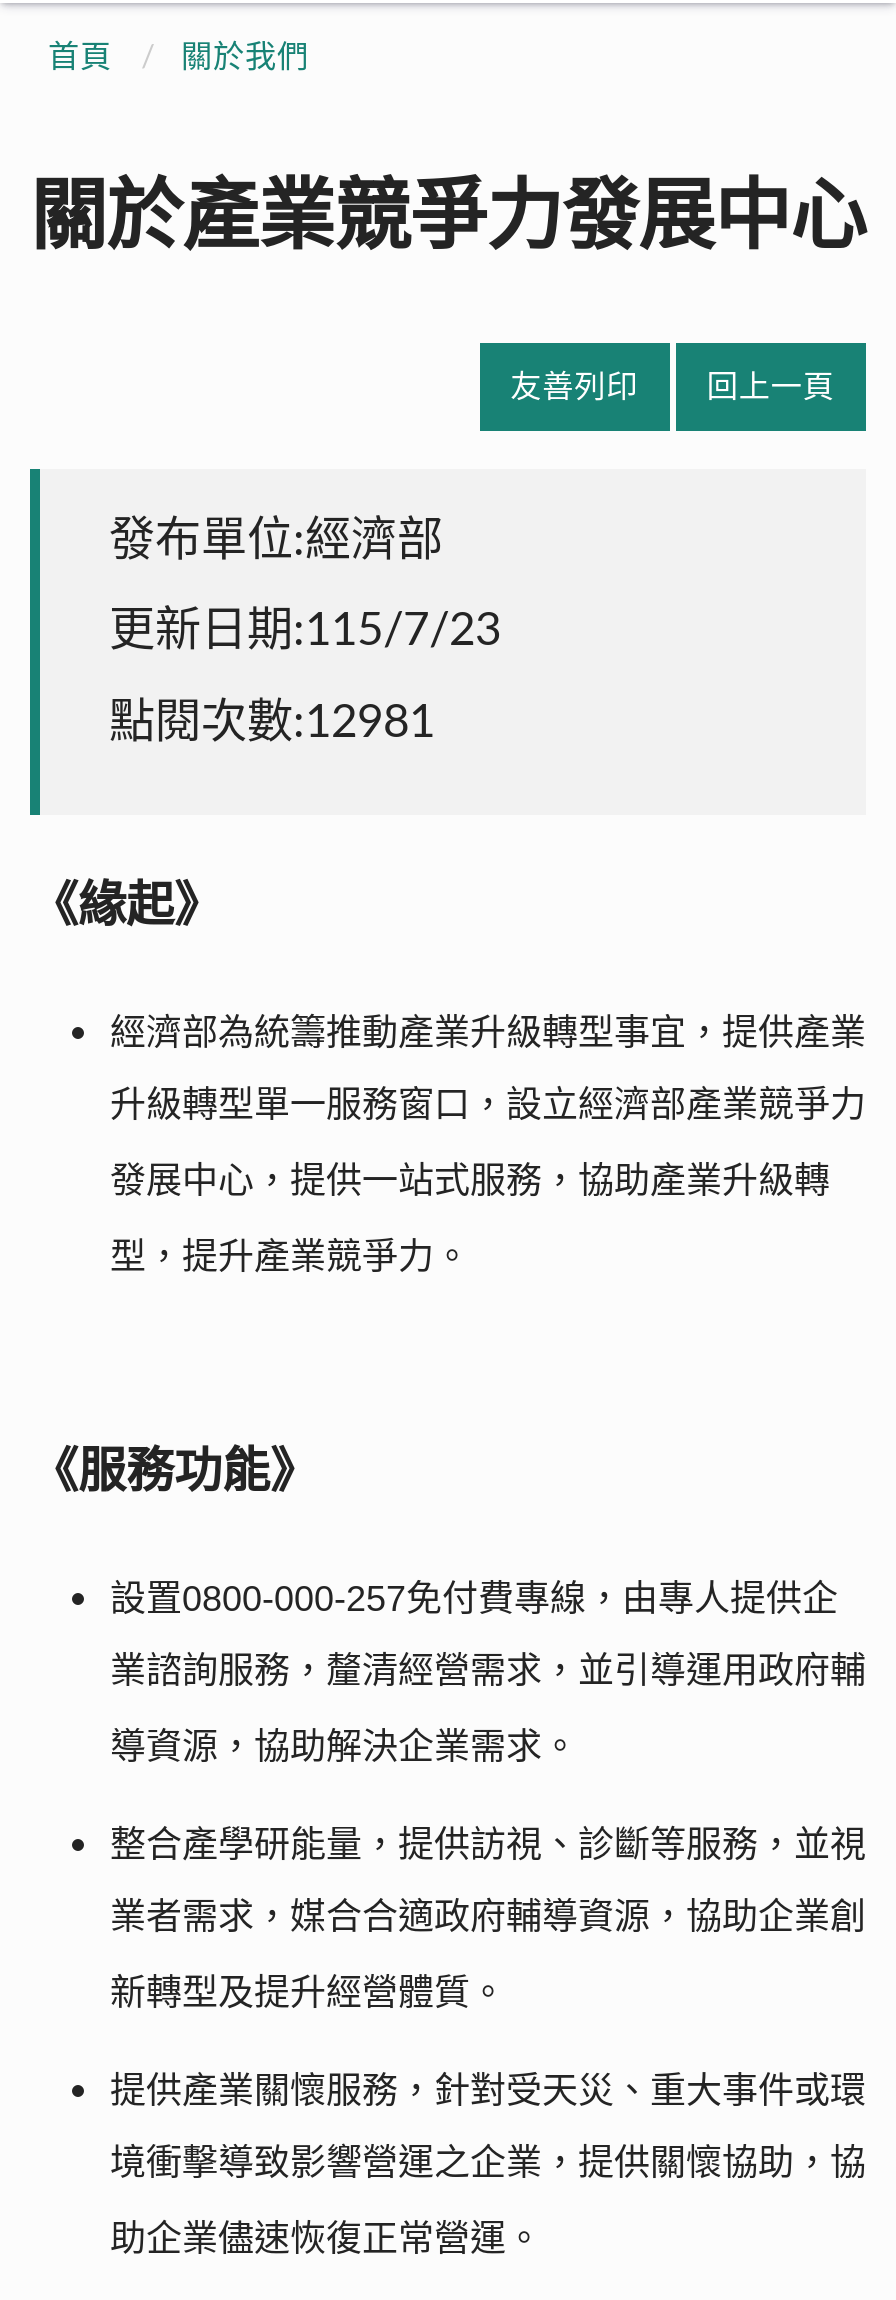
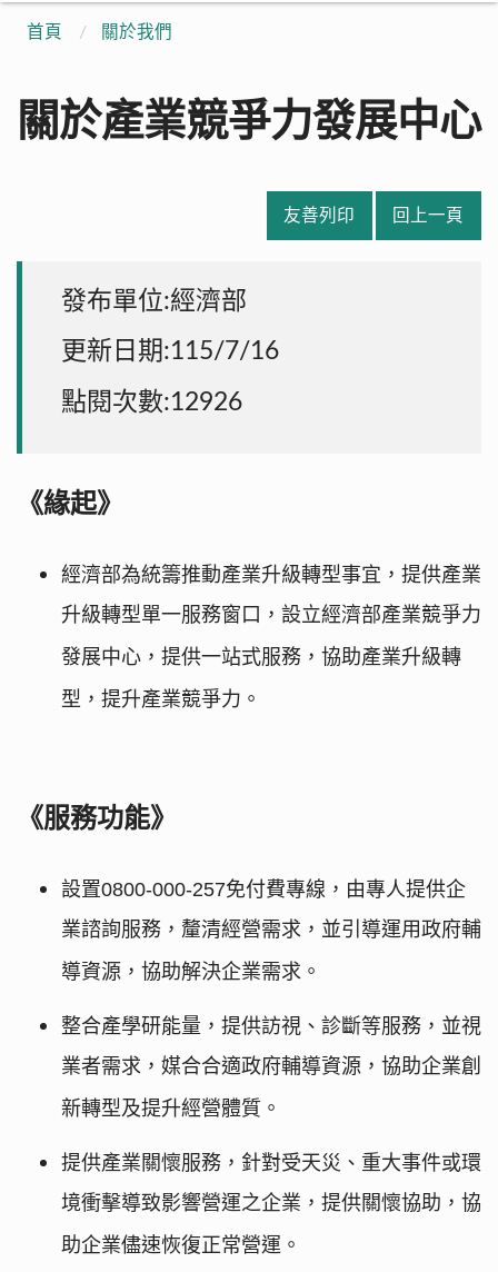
- 更新日期:115/7/23
+ 更新日期:115/7/16

- 點閱次數:12981
+ 點閱次數:12926
